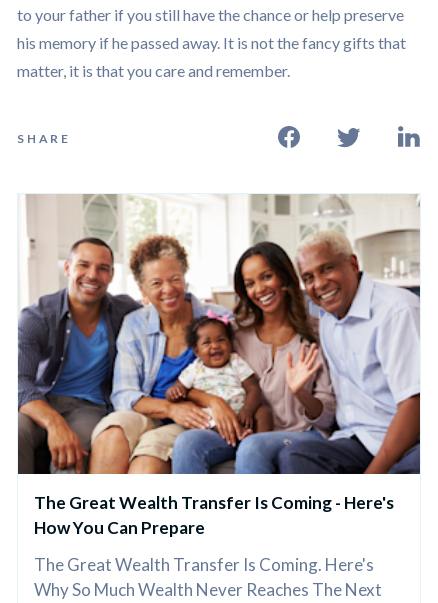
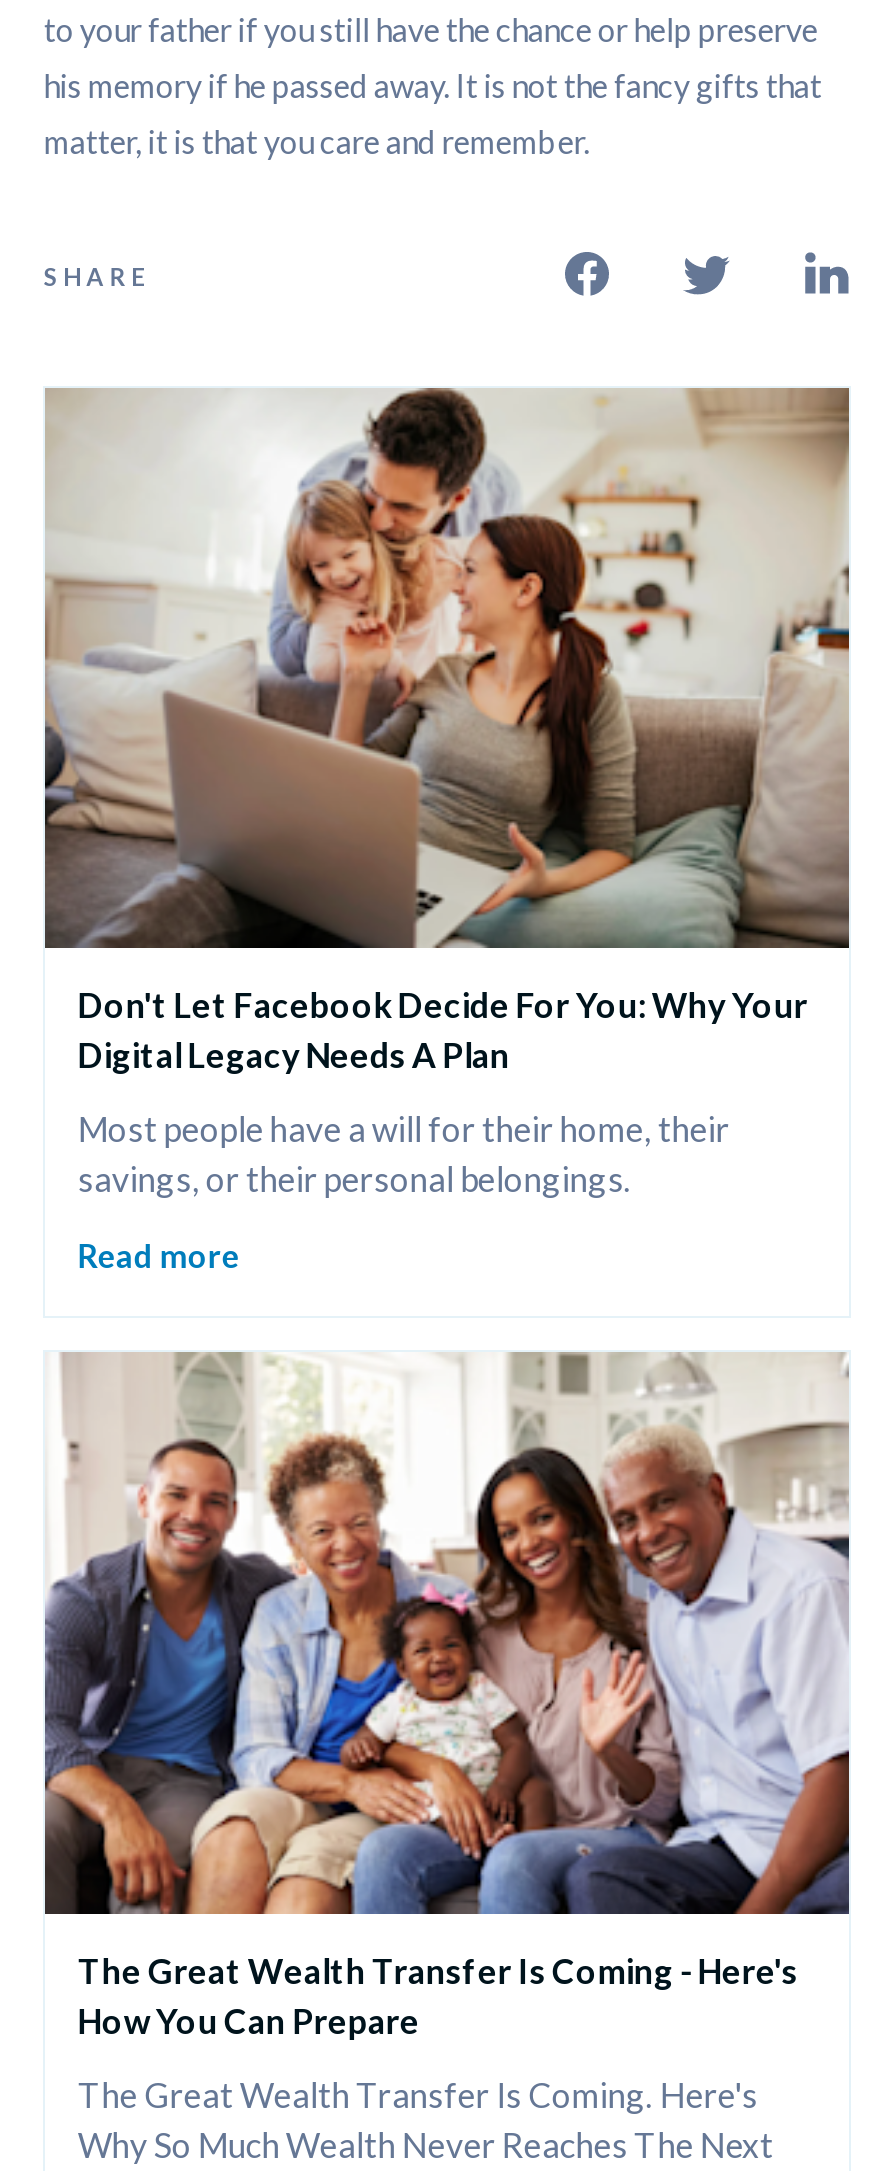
+ [image]
+ Don't Let Facebook Decide For You: Why Your
+ Digital Legacy Needs A Plan
+ Most people have a will for their home, their
+ savings, or their personal belongings.
+ Read more
